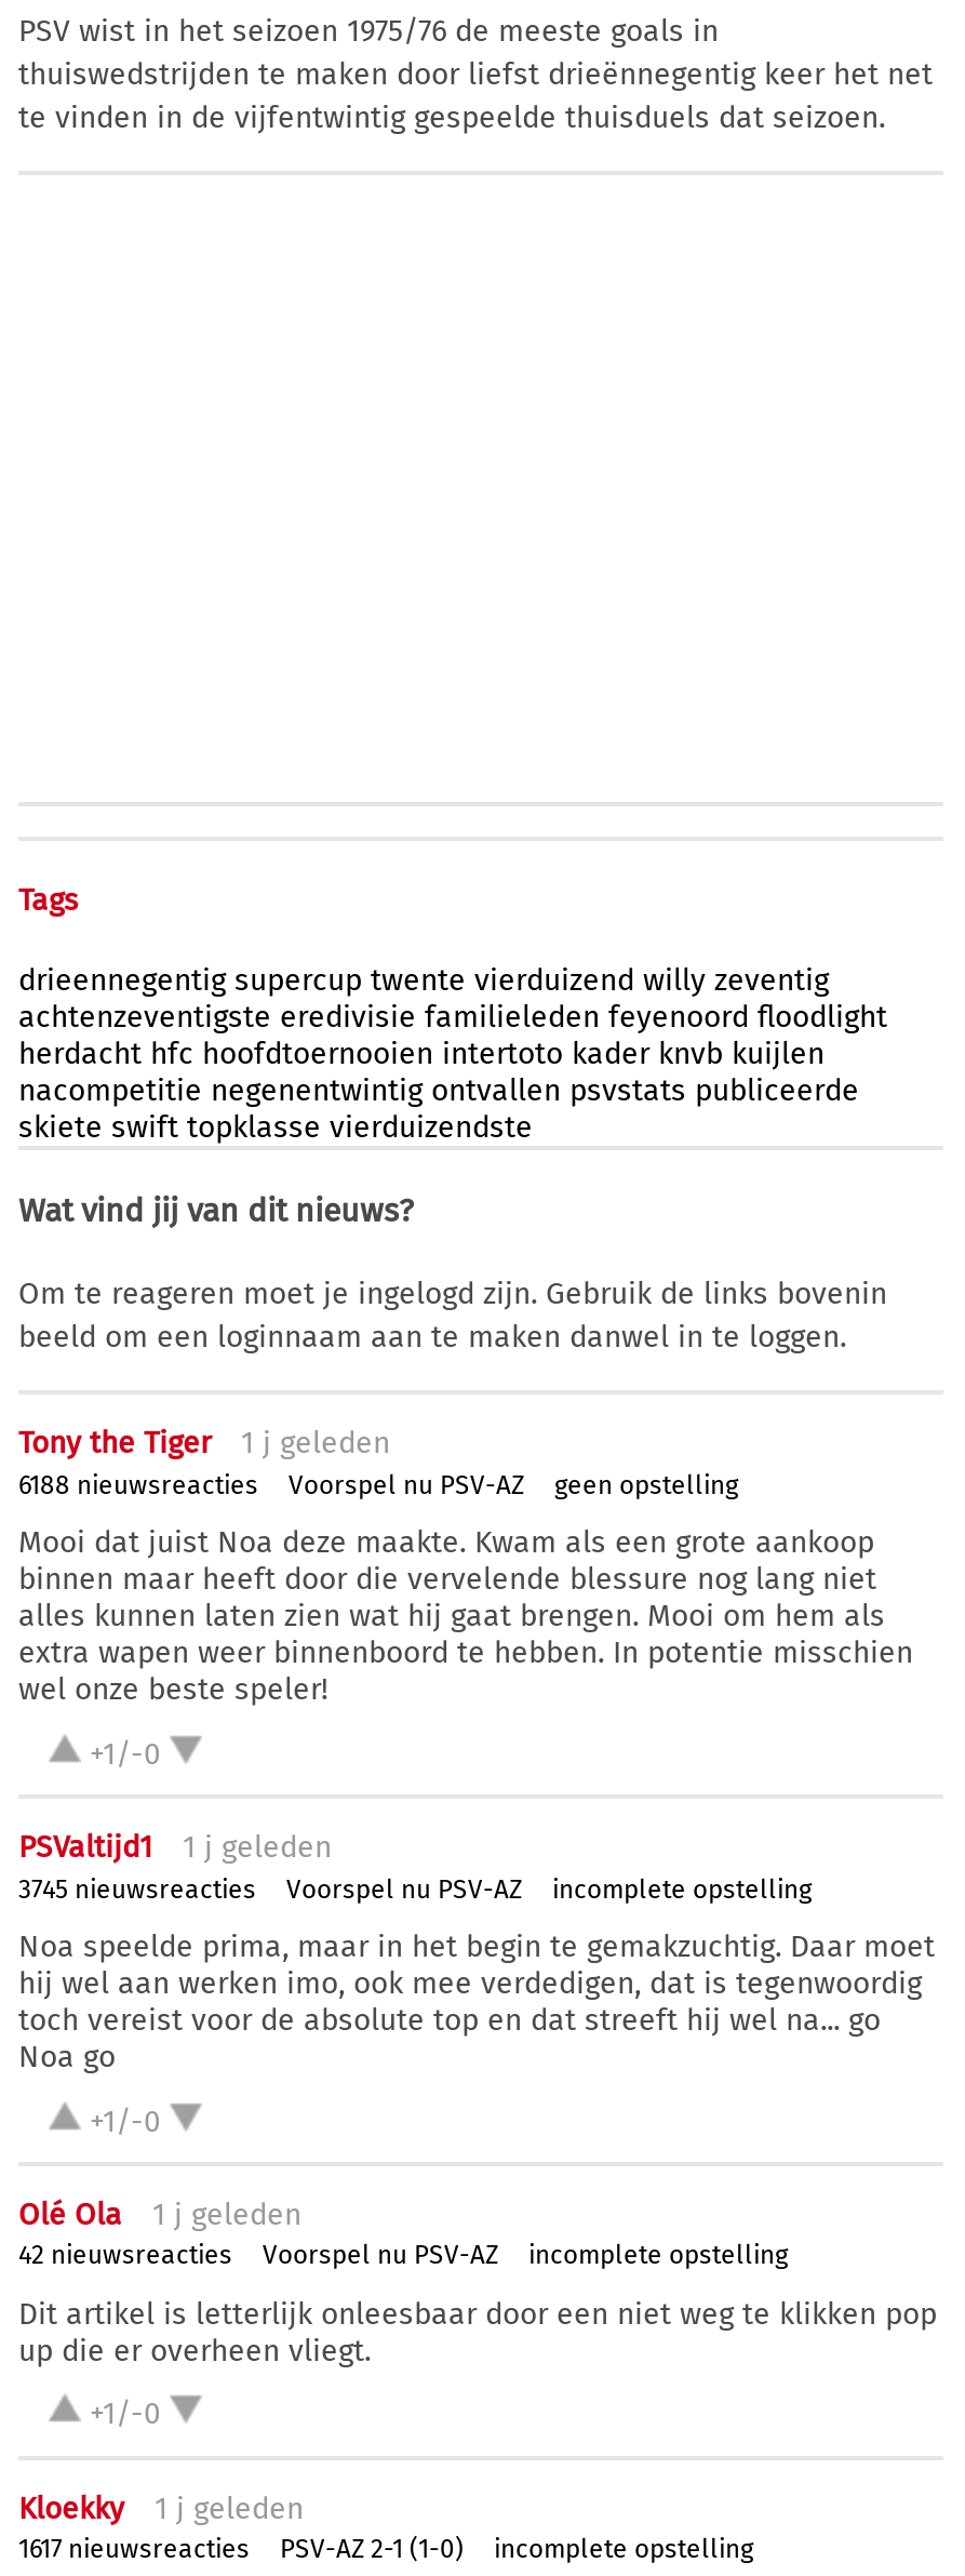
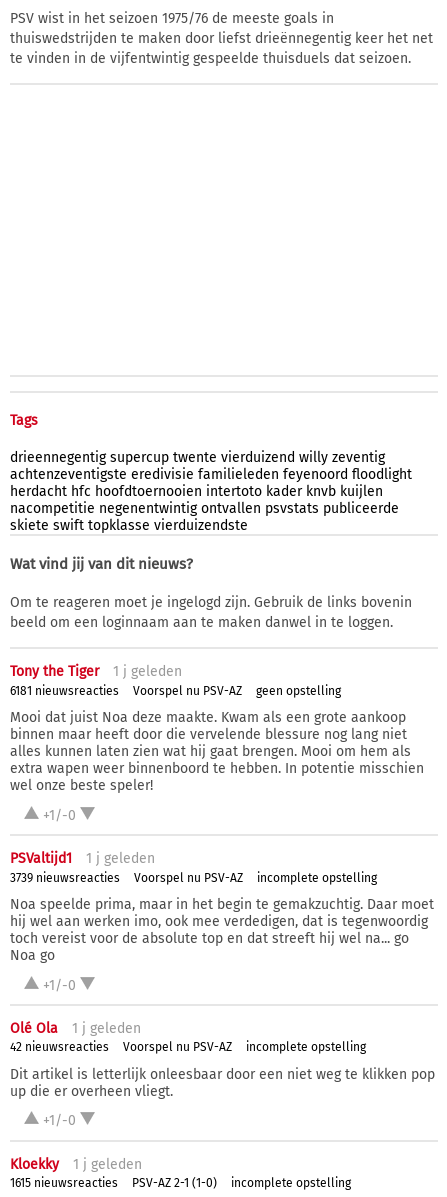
- 6188 nieuwsreacties
+ 6181 nieuwsreacties

- 3745 nieuwsreacties
+ 3739 nieuwsreacties

- 1617 nieuwsreacties
+ 1615 nieuwsreacties
